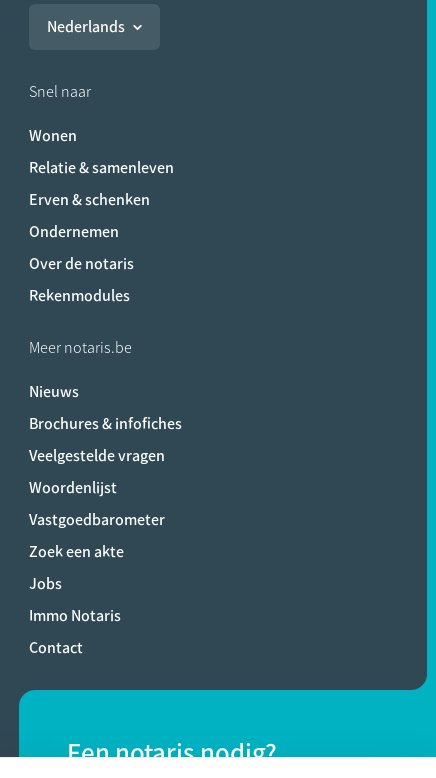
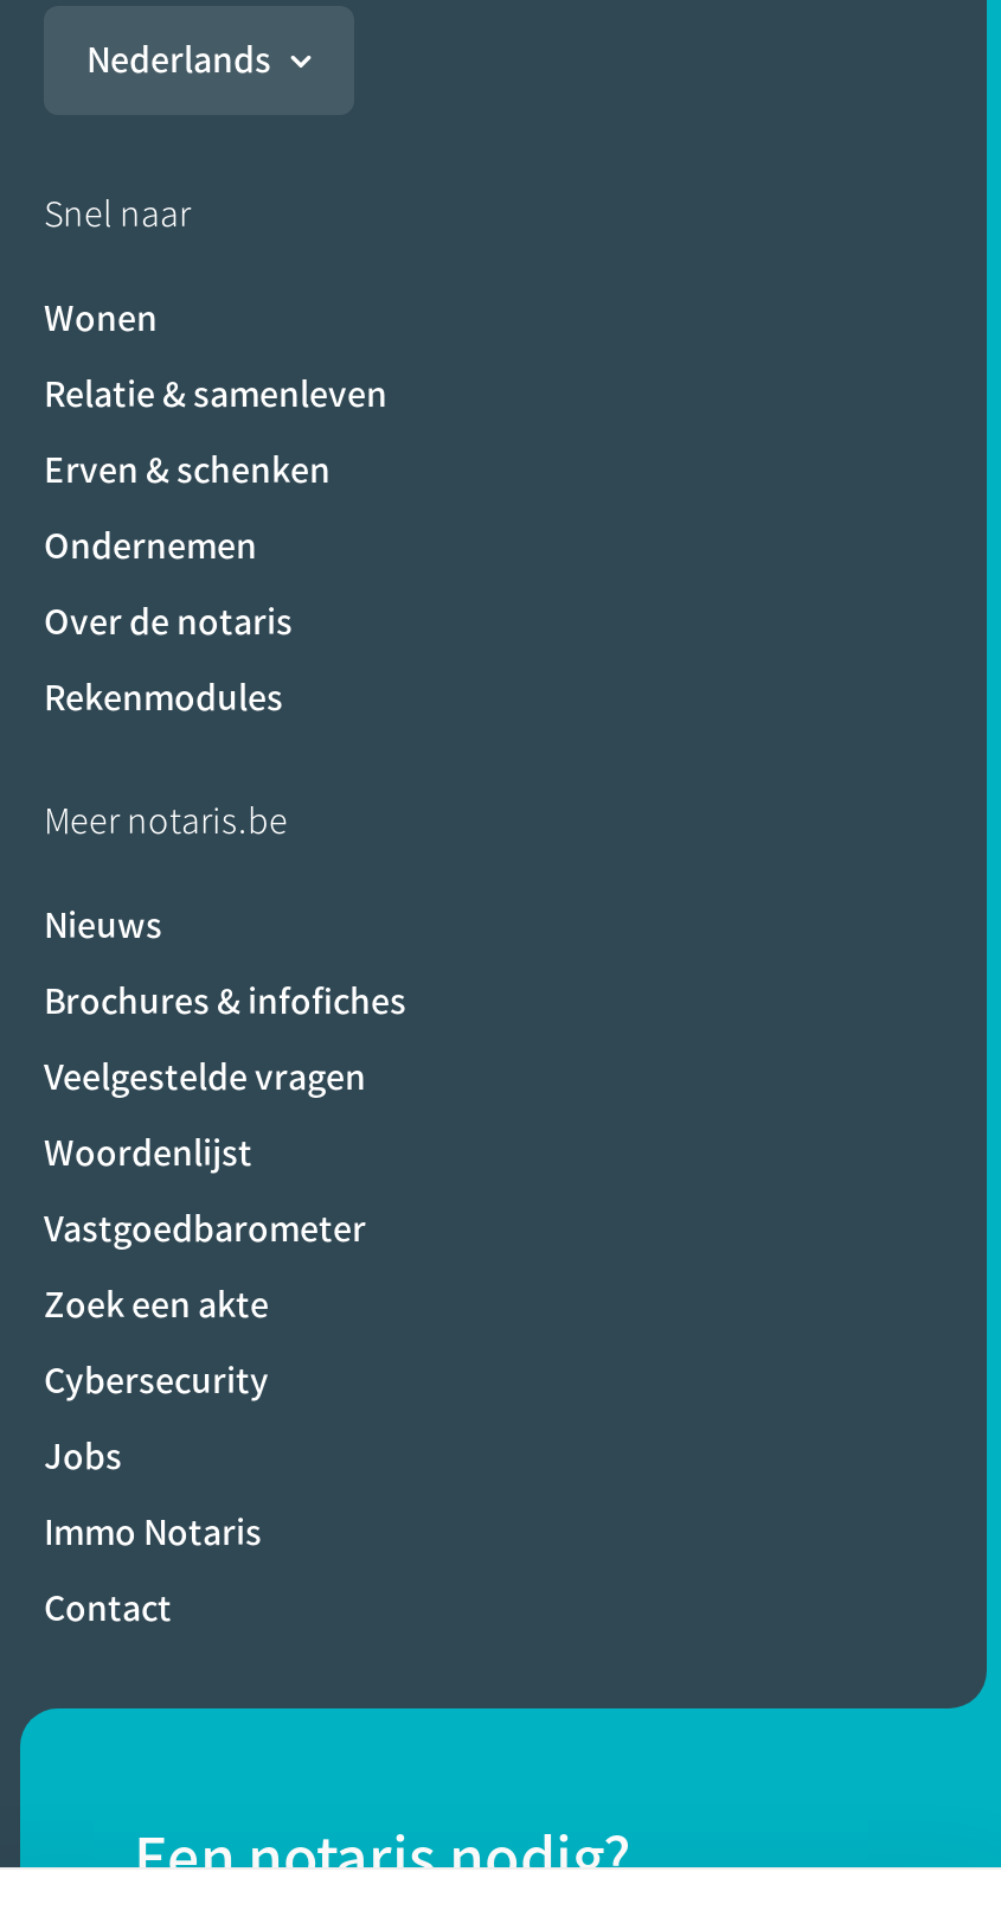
+ Cybersecurity
